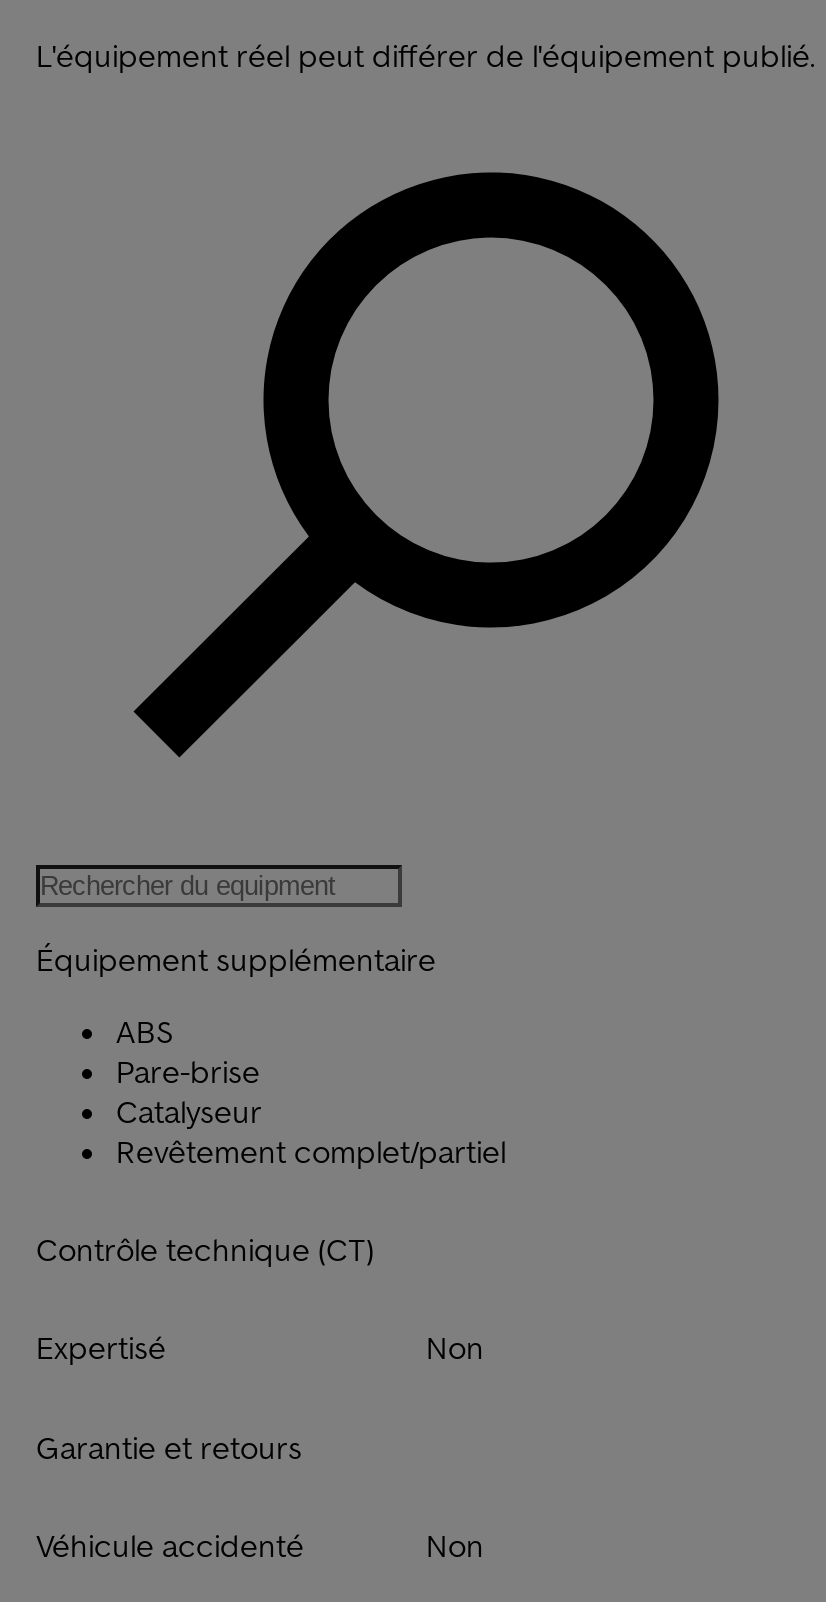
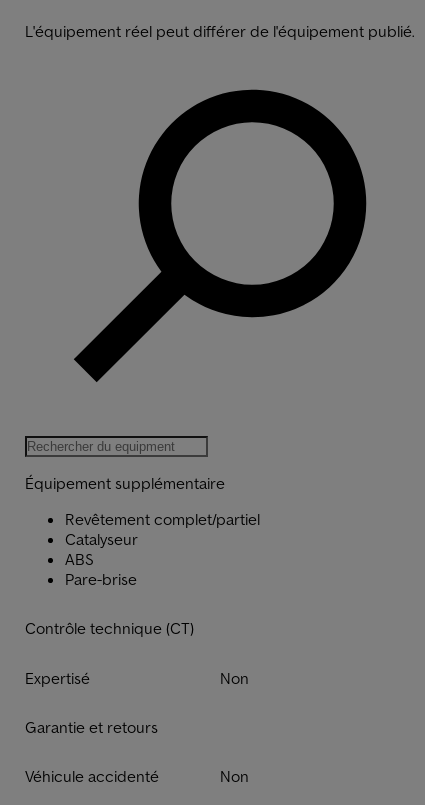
moved down: ABS | Pare-brise

moved up: Revêtement complet/partiel | Catalyseur
